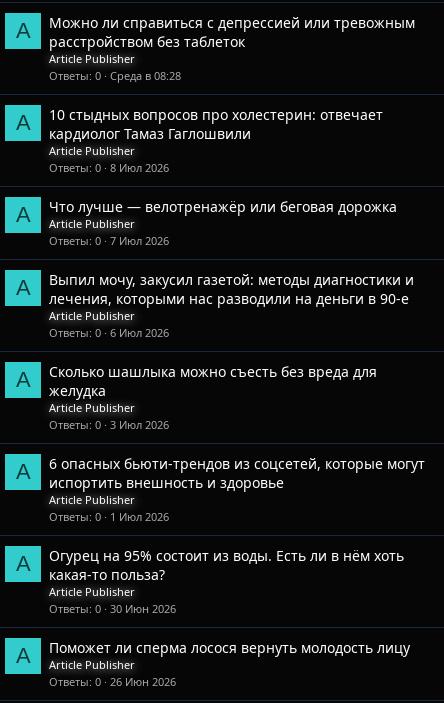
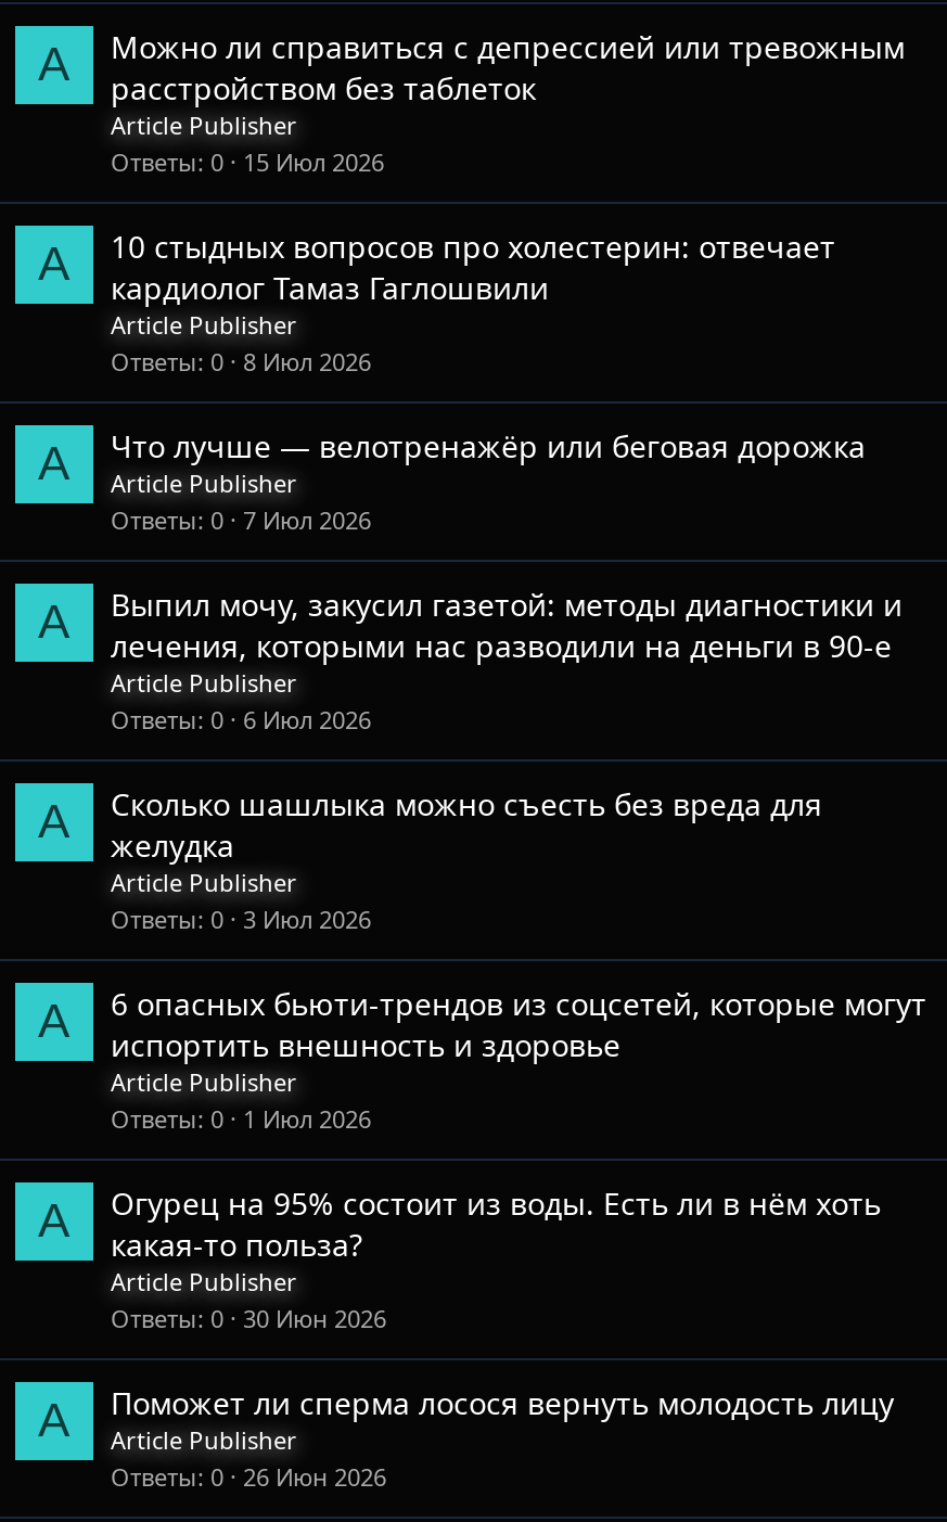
- Ответы 0 Среда в 08:28
+ Ответы 0 15 Июл 2026
